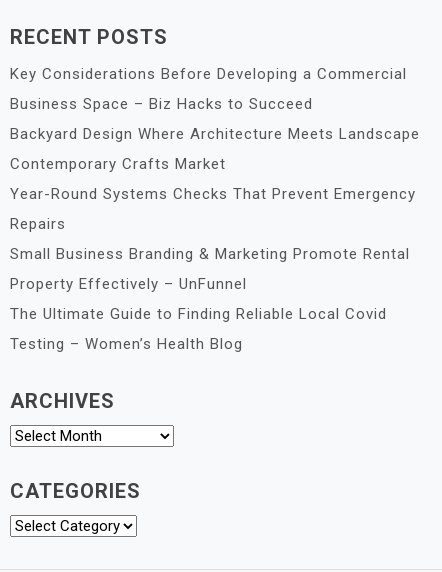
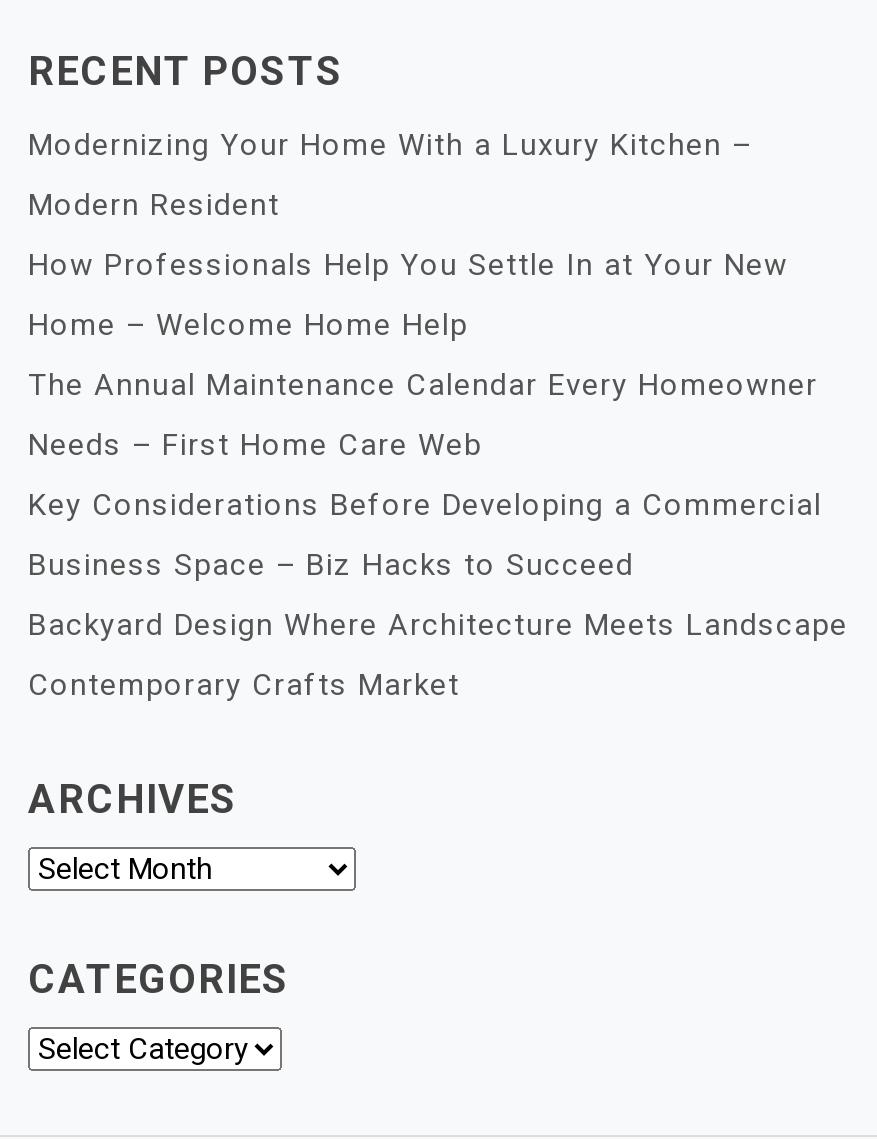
+ Modernizing Your Home With a Luxury Kitchen –
+ Modern Resident
+ How Professionals Help You Settle In at Your New
+ Home – Welcome Home Help
+ The Annual Maintenance Calendar Every Homeowner
+ Needs – First Home Care Web

moved down: Key Considerations Before Developing a Commercial | Business Space – Biz Hacks to Succeed | Backyard Design Where Architecture Meets Landscape | Contemporary Crafts Market

- Year-Round Systems Checks That Prevent Emergency
- Repairs
- Small Business Branding & Marketing Promote Rental
- Property Effectively – UnFunnel
- The Ultimate Guide to Finding Reliable Local Covid
- Testing – Women’s Health Blog
